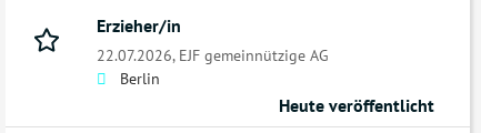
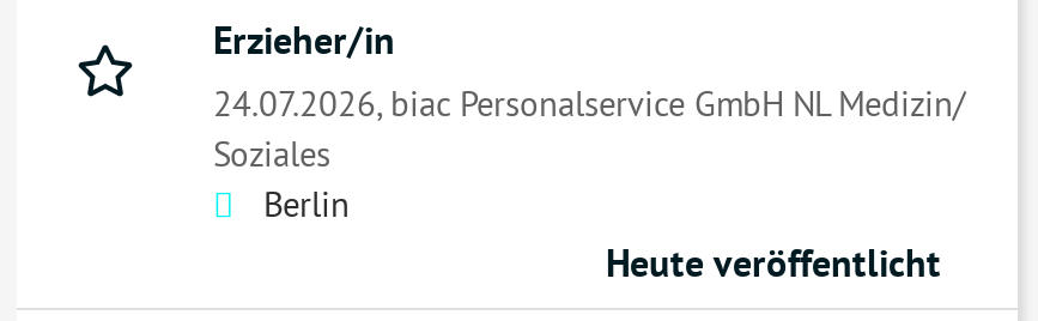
- 22.07.2026, EJF gemeinnützige AG
+ 24.07.2026, biac Personalservice GmbH NL Medizin/
+ Soziales
